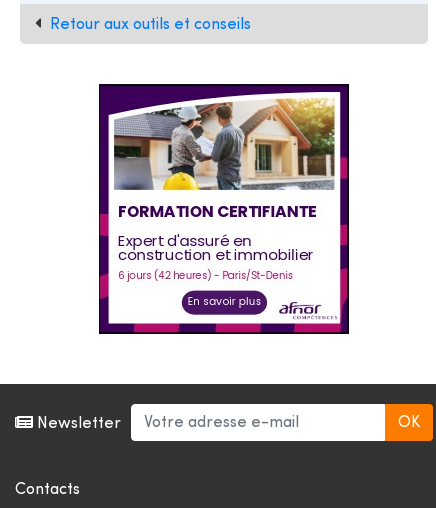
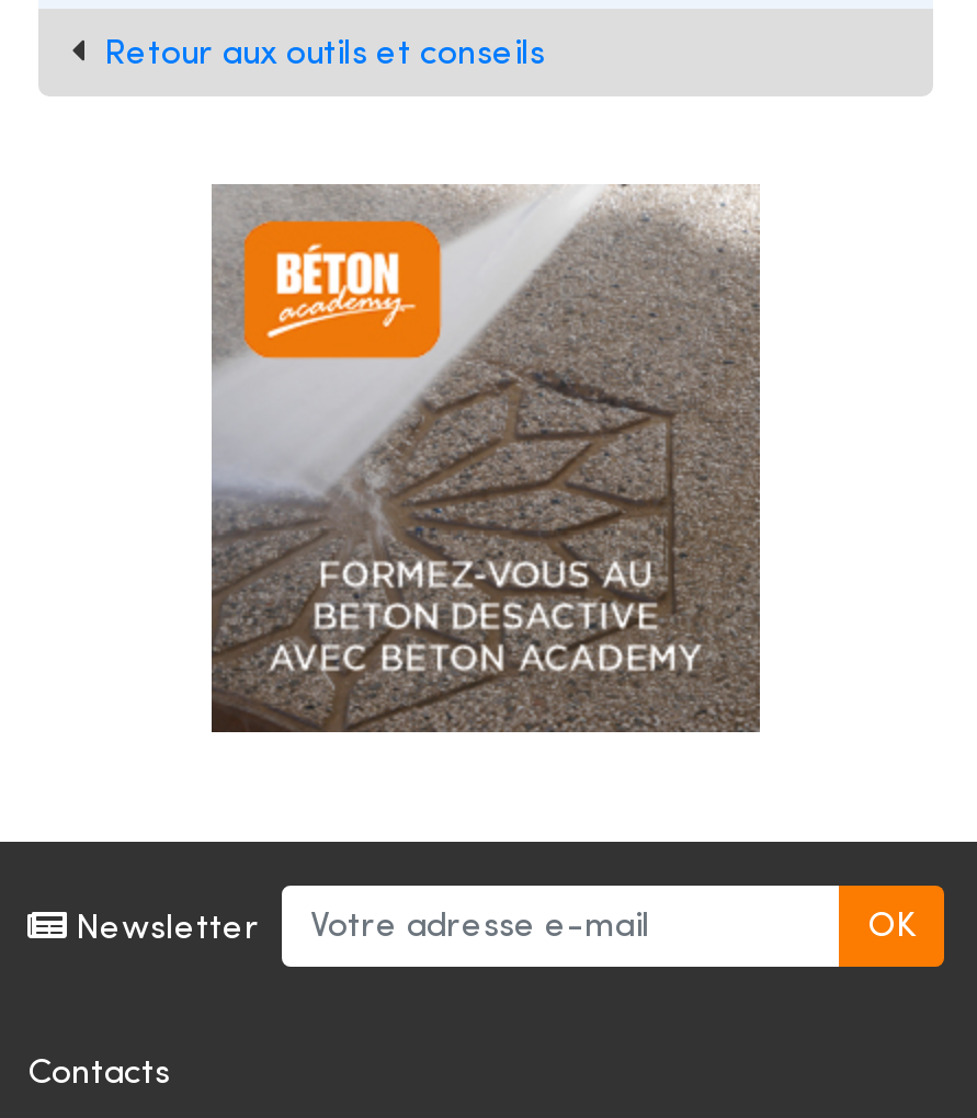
- [image]
+ [image]
